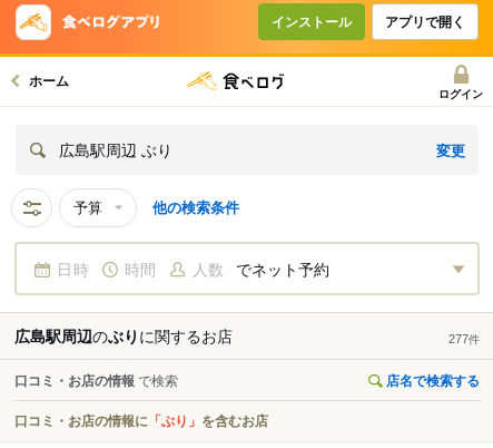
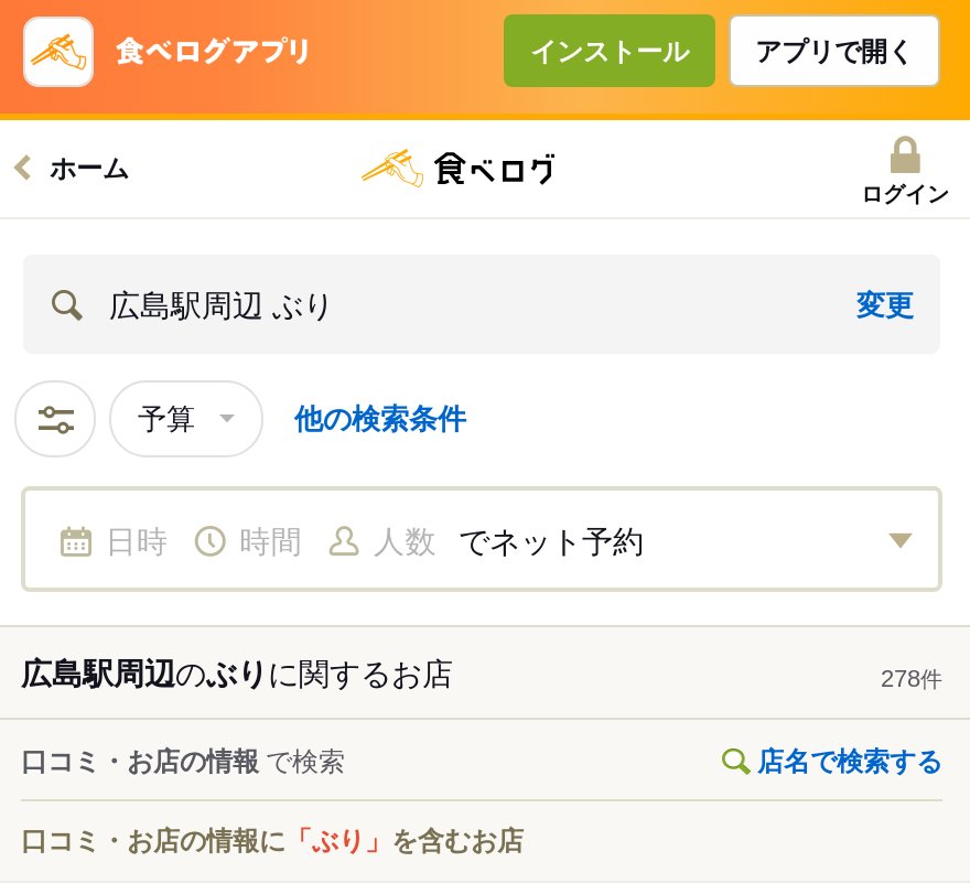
- 277件
+ 278件
